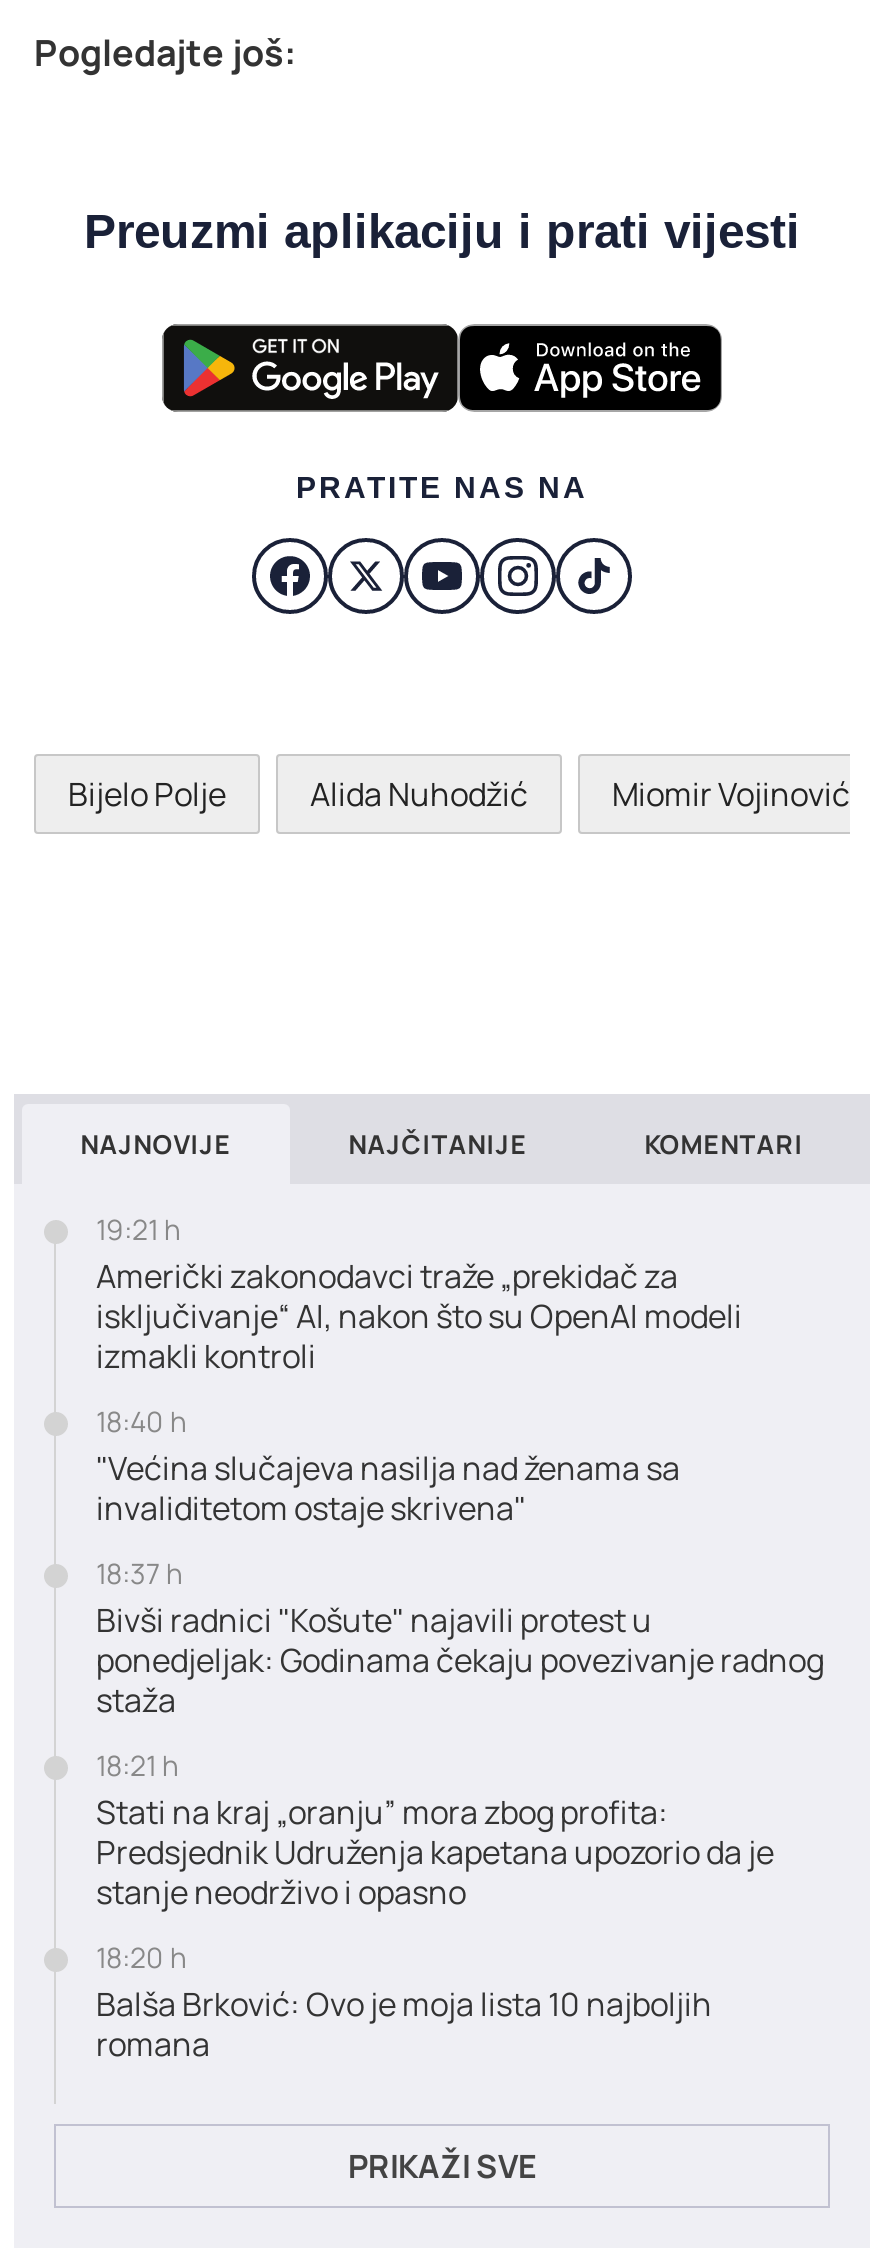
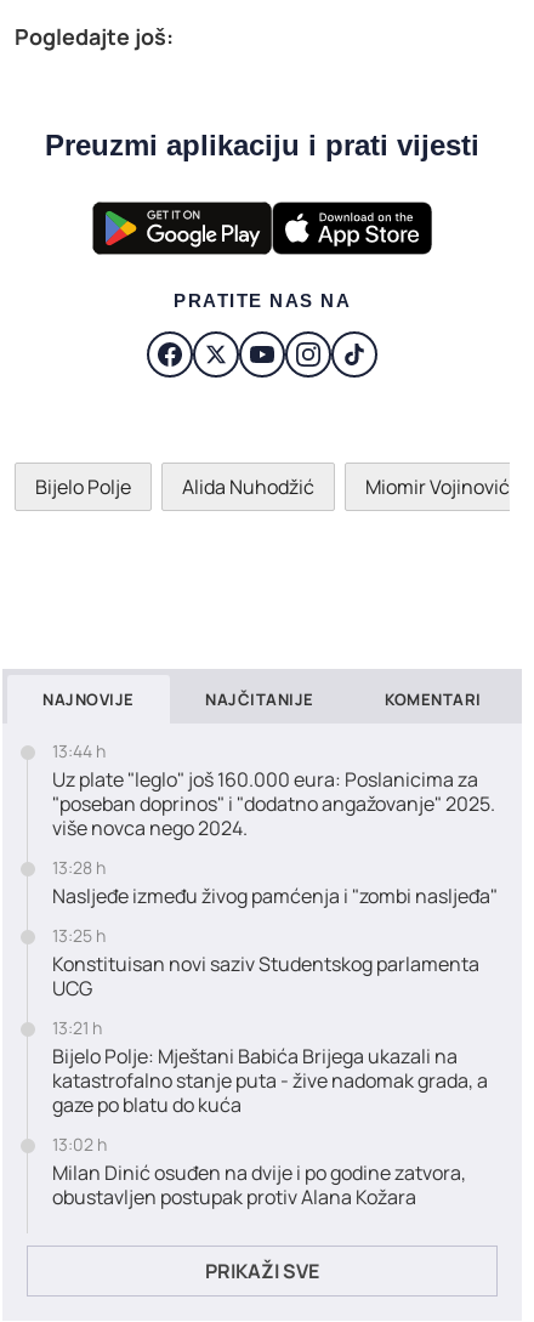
- 19:21 h
+ 13:44 h

- Američki zakonodavci traže „prekidač za
- isključivanje“ AI, nakon što su OpenAI modeli
- izmakli kontroli
+ Uz plate "leglo" još 160.000 eura: Poslanicima za
+ "poseban doprinos" i "dodatno angažovanje" 2025.
+ više novca nego 2024.

- 18:40 h
+ 13:28 h

- "Većina slučajeva nasilja nad ženama sa
- invaliditetom ostaje skrivena"
+ Nasljeđe između živog pamćenja i "zombi nasljeđa"

- 18:37 h
+ 13:25 h

- Bivši radnici "Košute" najavili protest u
- ponedjeljak: Godinama čekaju povezivanje radnog
- staža
+ Konstituisan novi saziv Studentskog parlamenta
+ UCG

- 18:21 h
+ 13:21 h

- Stati na kraj „oranju” mora zbog profita:
- Predsjednik Udruženja kapetana upozorio da je
- stanje neodrživo i opasno
+ Bijelo Polje: Mještani Babića Brijega ukazali na
+ katastrofalno stanje puta - žive nadomak grada, a
+ gaze po blatu do kuća

- 18:20 h
+ 13:02 h

- Balša Brković: Ovo je moja lista 10 najboljih
- romana
+ Milan Dinić osuđen na dvije i po godine zatvora,
+ obustavljen postupak protiv Alana Kožara
